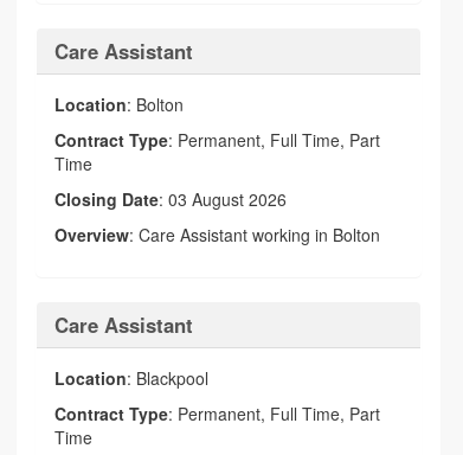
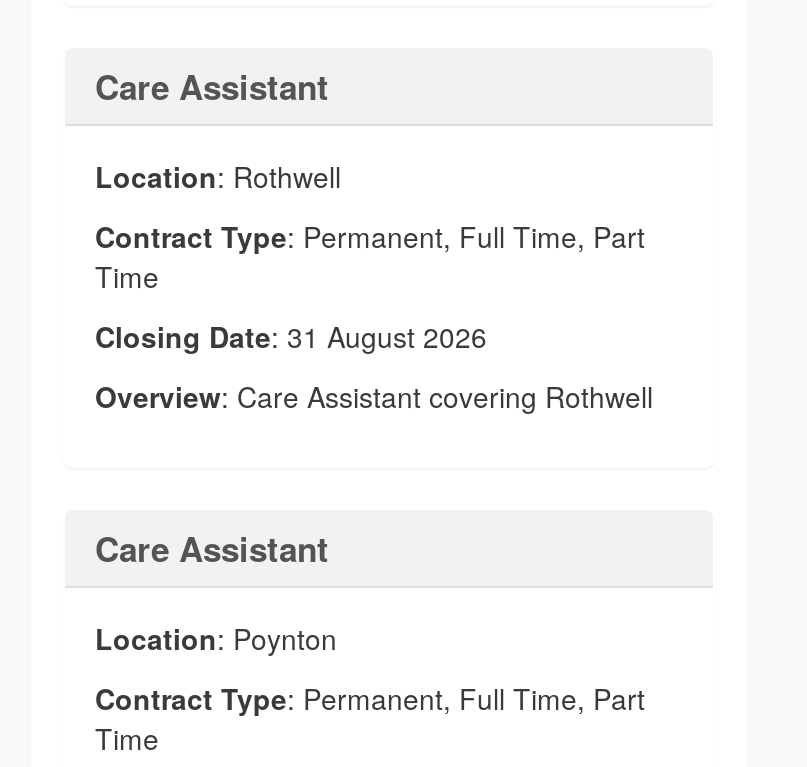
- Location: Bolton
+ Location: Rothwell

- Closing Date: 03 August 2026
+ Closing Date: 31 August 2026

- Overview: Care Assistant working in Bolton
+ Overview: Care Assistant covering Rothwell

- Location: Blackpool
+ Location: Poynton
